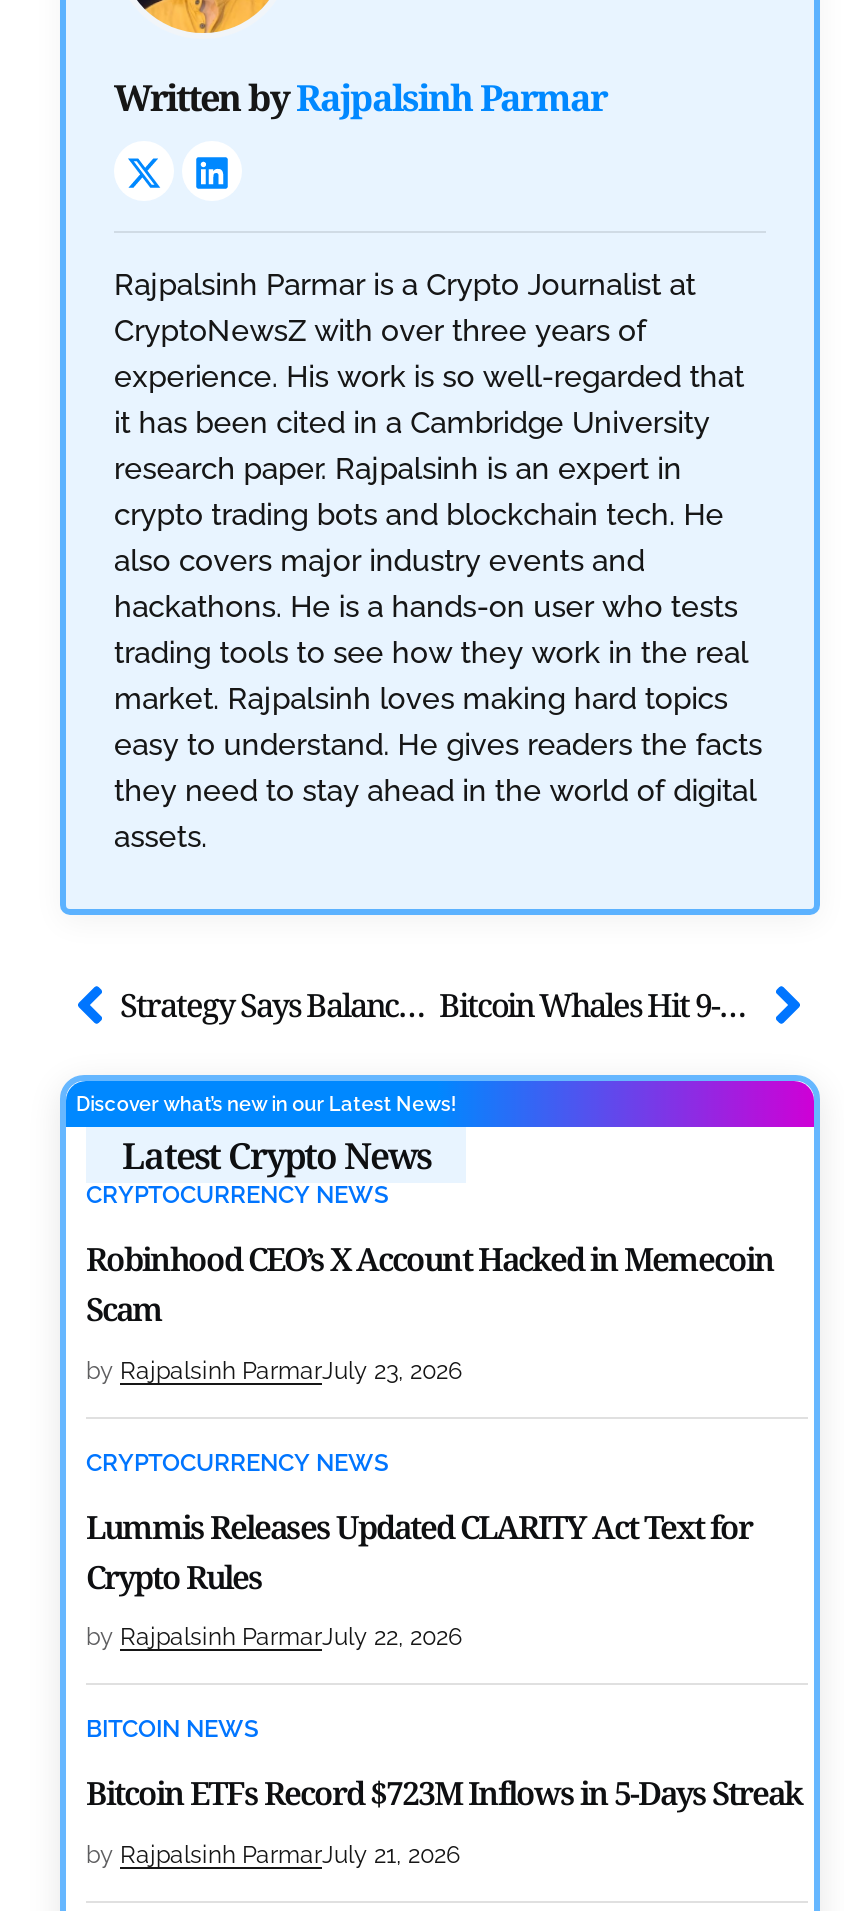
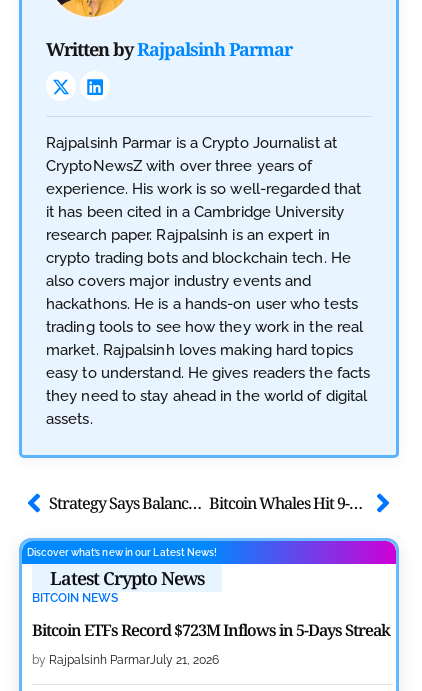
- CRYPTOCURRENCY NEWS
- Robinhood CEO’s X Account Hacked in Memecoin
- Scam
- by Rajpalsinh ParmarJuly 23, 2026
- CRYPTOCURRENCY NEWS
- Lummis Releases Updated CLARITY Act Text for
- Crypto Rules
- by Rajpalsinh ParmarJuly 22, 2026
